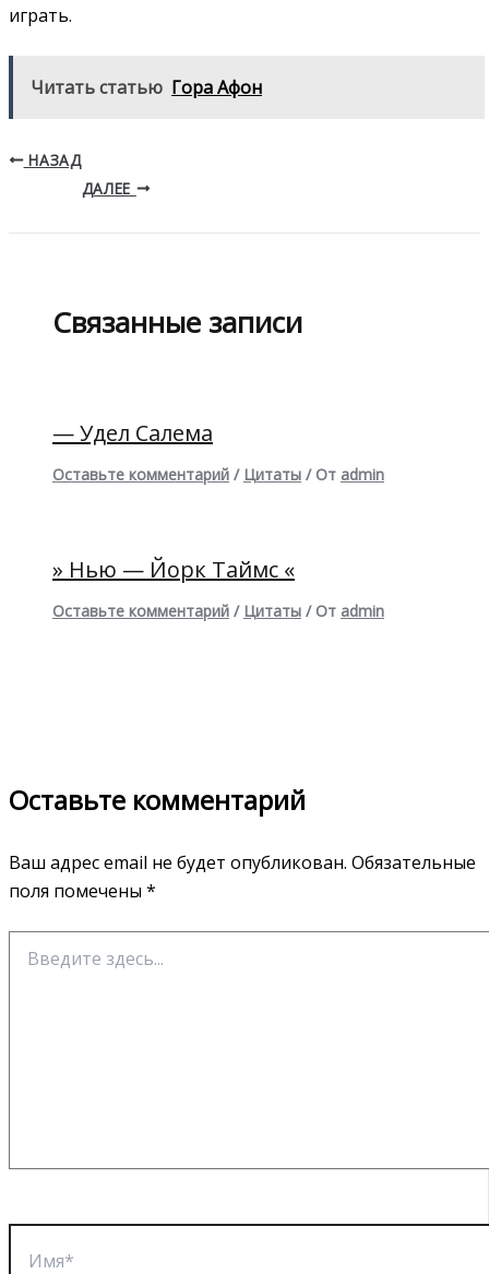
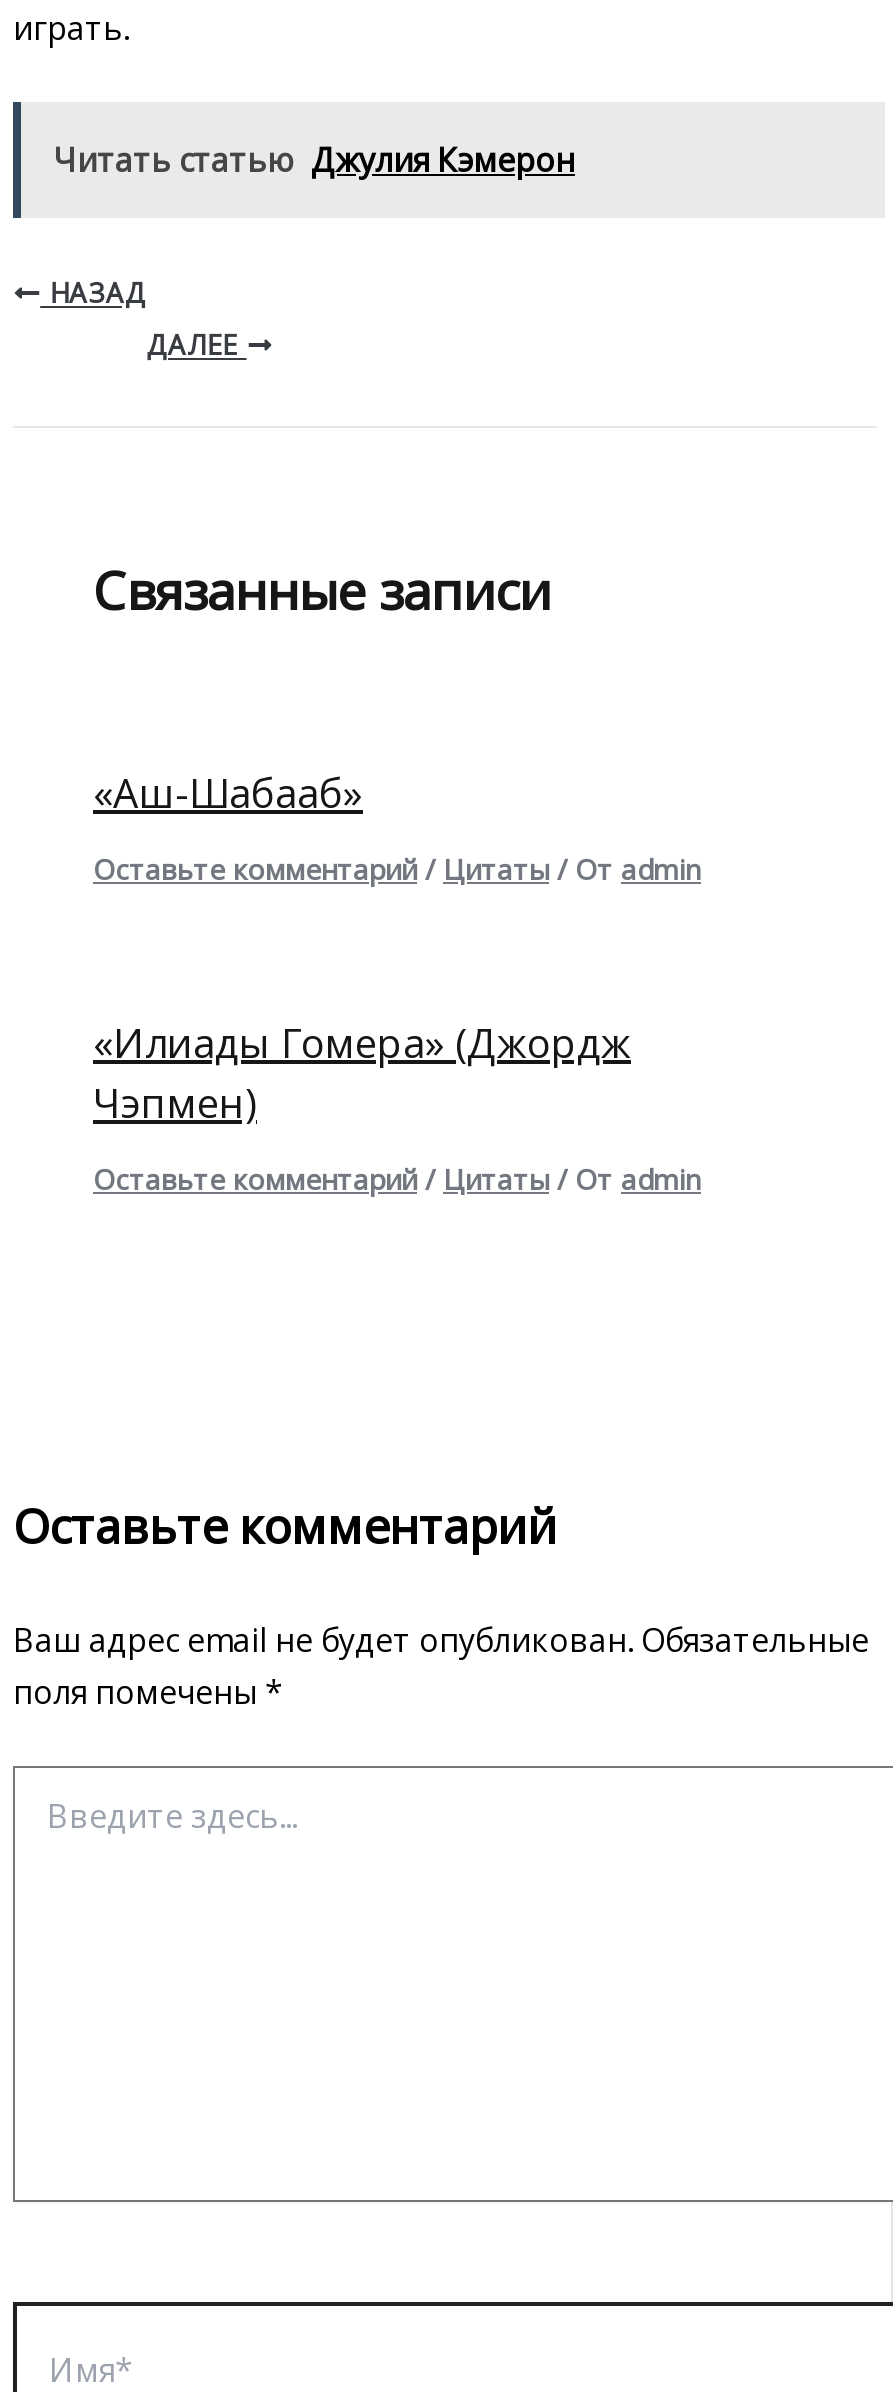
- Читать статью Гора Афон
+ Читать статью Джулия Кэмерон

- — Удел Салема
+ «Аш-Шабааб»

- » Нью — Йорк Таймс «
+ «Илиады Гомера» (Джордж
+ Чэпмен)
